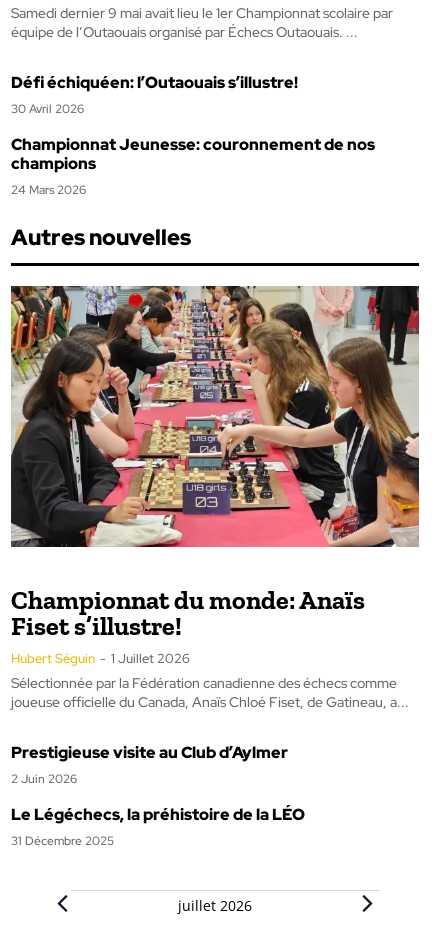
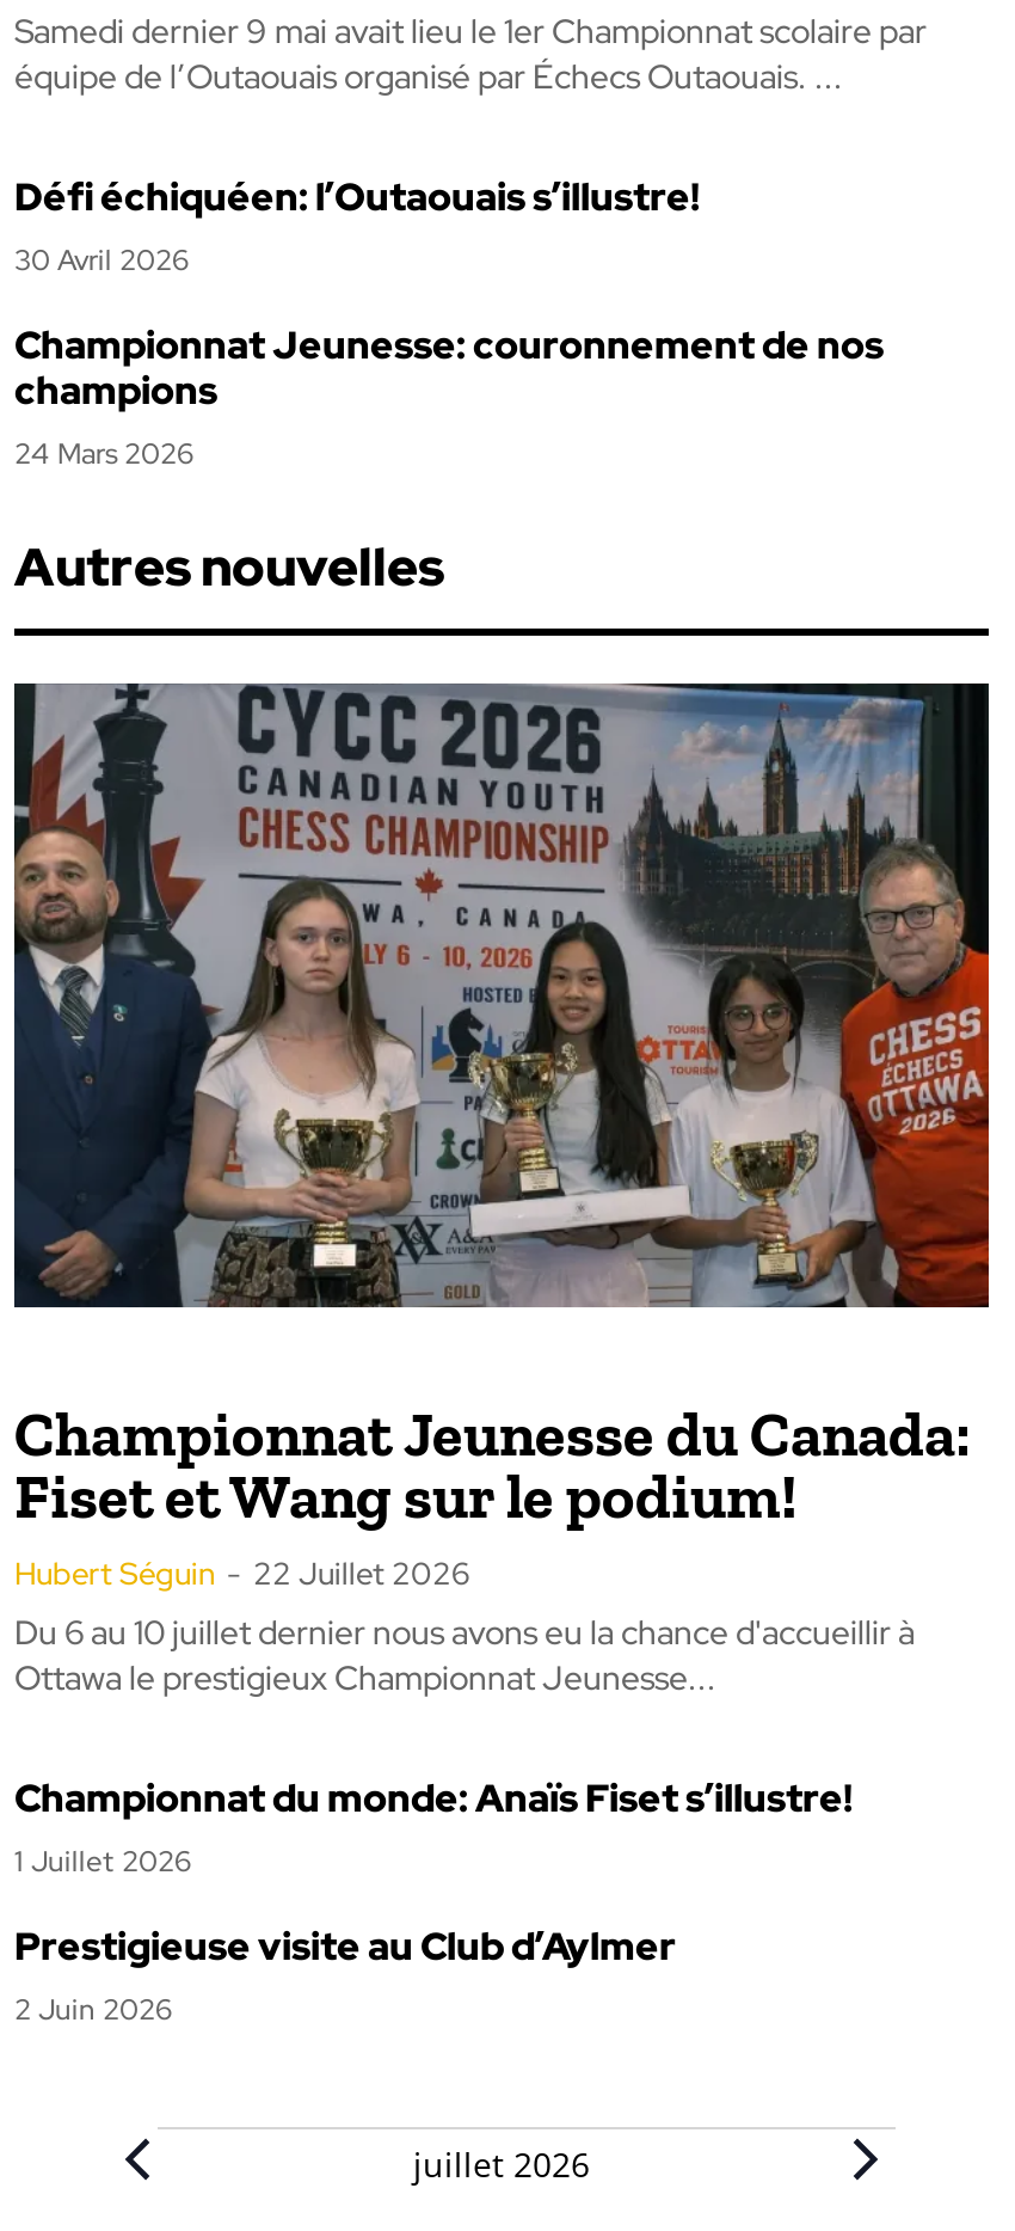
- [image]
+ [image]

- Championnat du monde: Anaïs
- Fiset s’illustre!
- Hubert Séguin - 1 Juillet 2026
- Sélectionnée par la Fédération canadienne des échecs comme
- joueuse officielle du Canada, Anaïs Chloé Fiset, de Gatineau, a...
+ Championnat Jeunesse du Canada:
+ Fiset et Wang sur le podium!
+ Hubert Séguin - 22 Juillet 2026
+ Du 6 au 10 juillet dernier nous avons eu la chance d'accueillir à
+ Ottawa le prestigieux Championnat Jeunesse...
+ Championnat du monde: Anaïs Fiset s’illustre!
+ 1 Juillet 2026

moved down: Prestigieuse visite au Club d’Aylmer | 2 Juin 2026

- Le Légéchecs, la préhistoire de la LÉO
- 31 Décembre 2025
